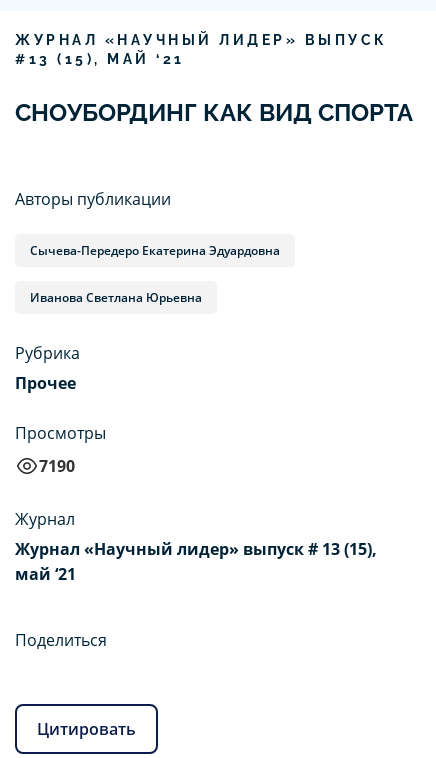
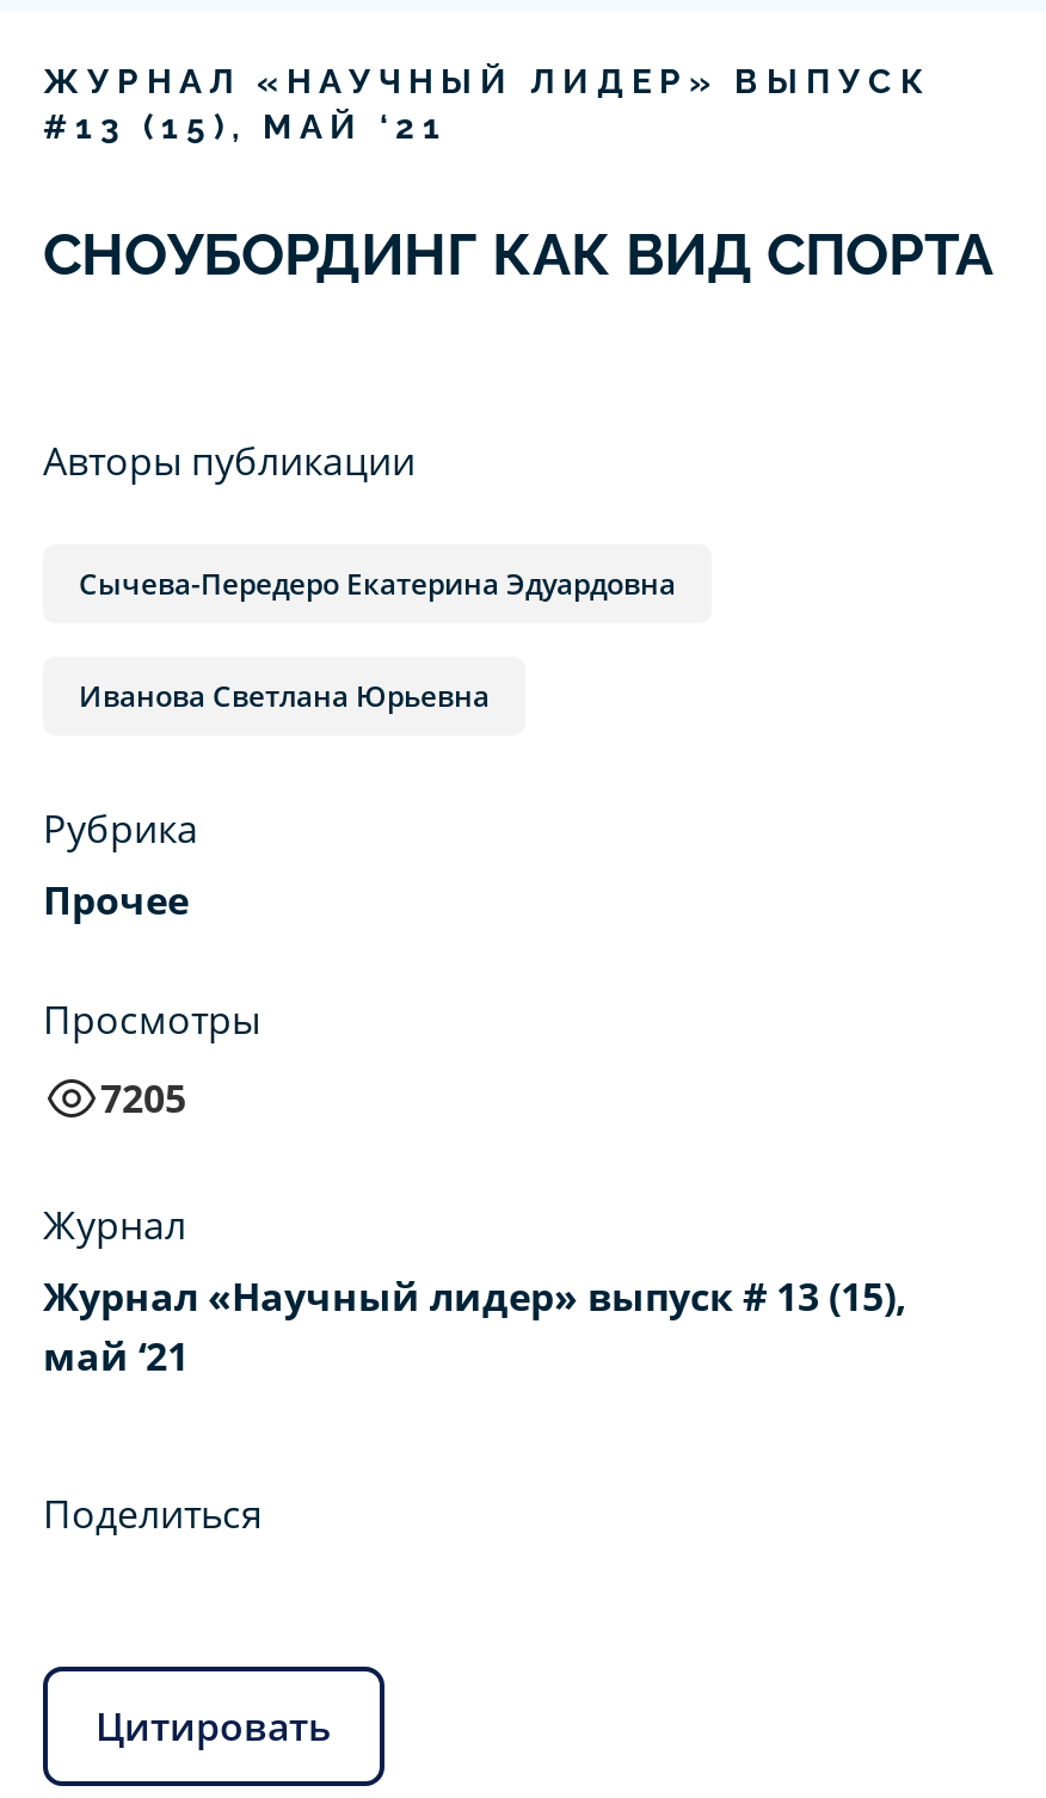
- 7190
+ 7205
